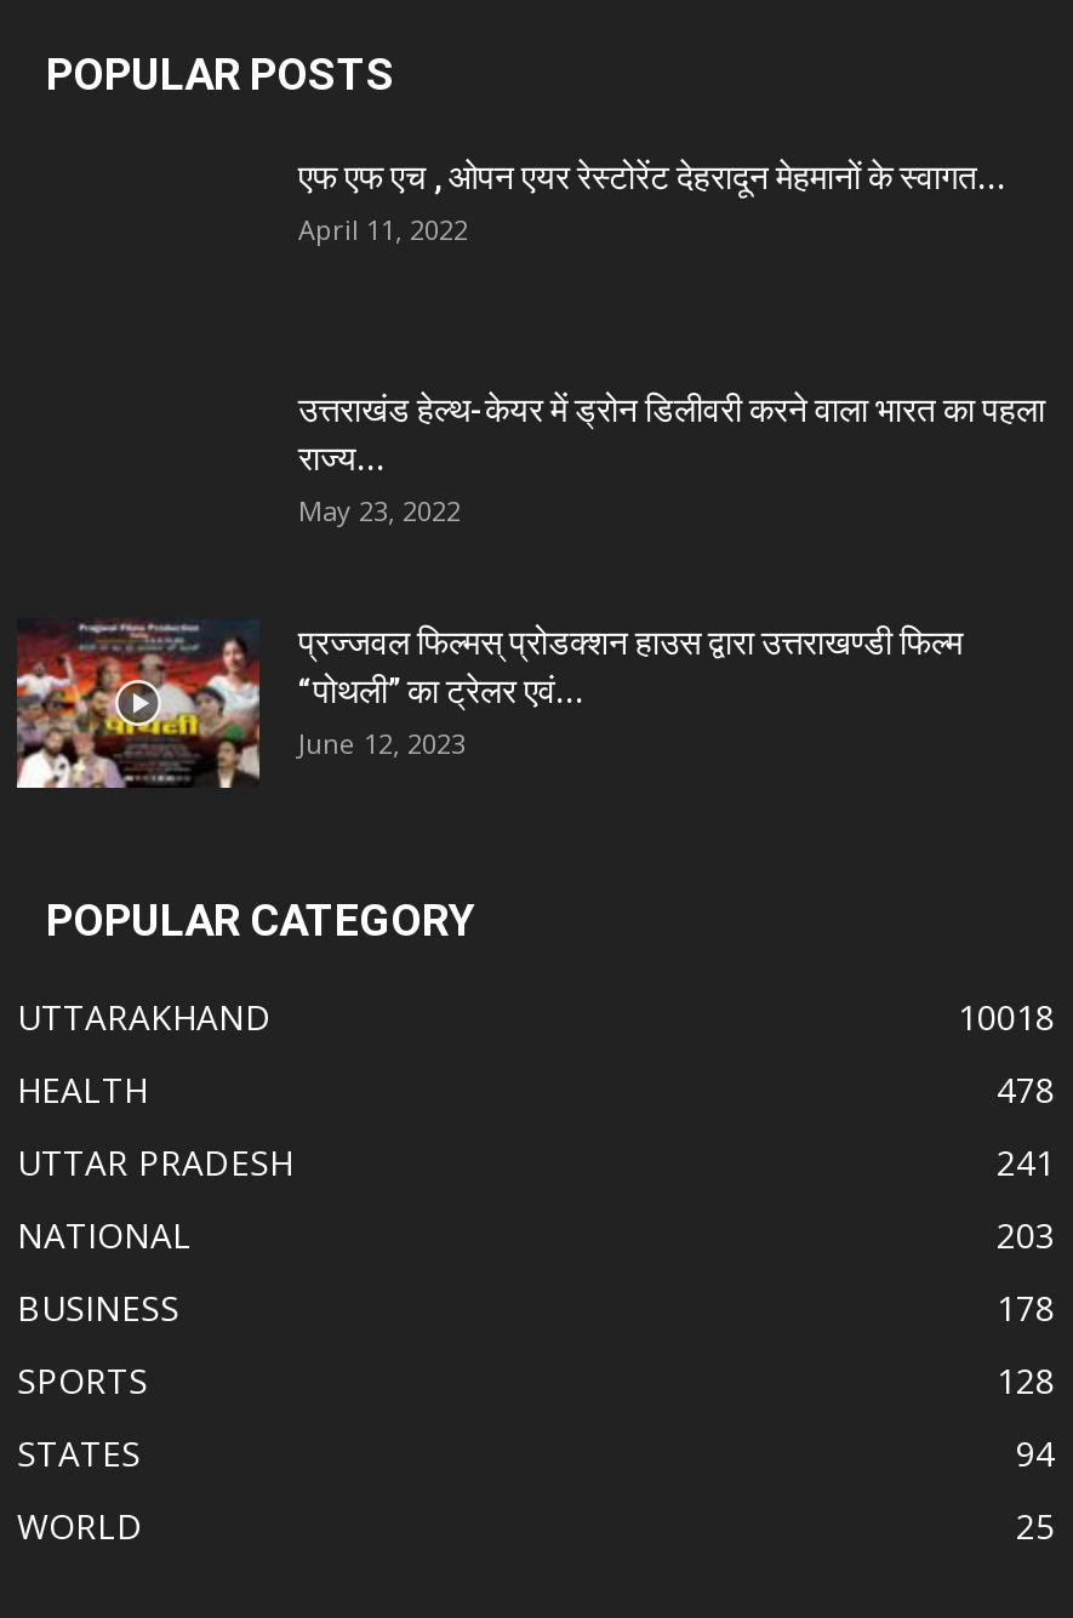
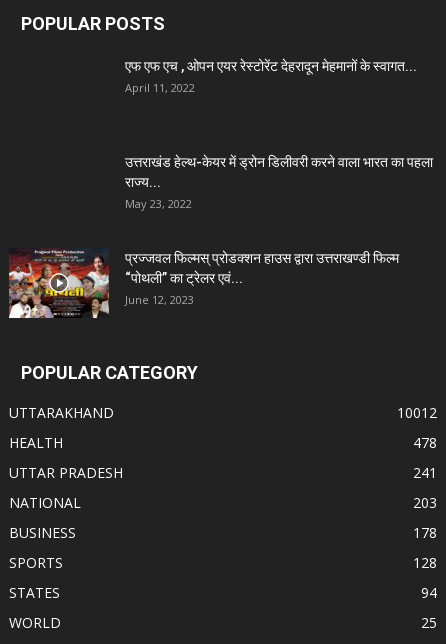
- 10018
+ 10012
